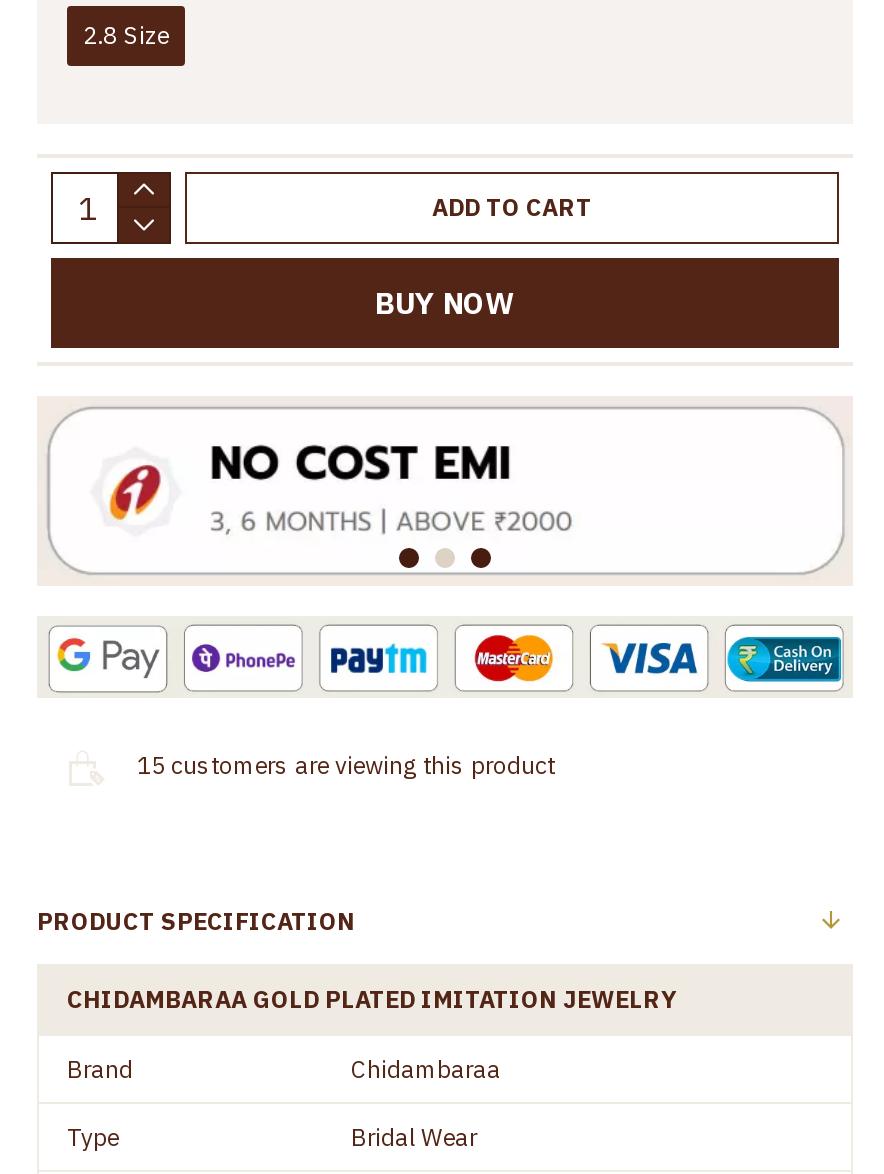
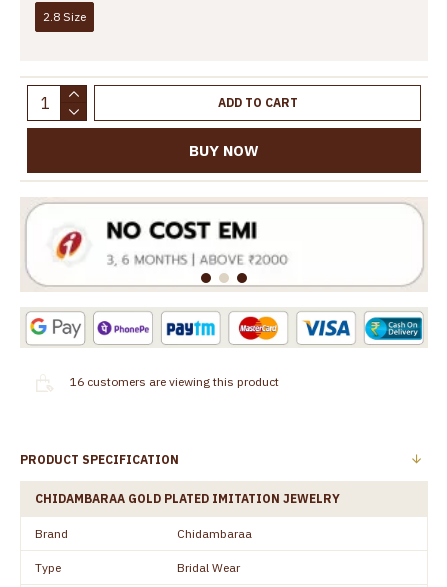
- 15 customers are viewing this product
+ 16 customers are viewing this product
